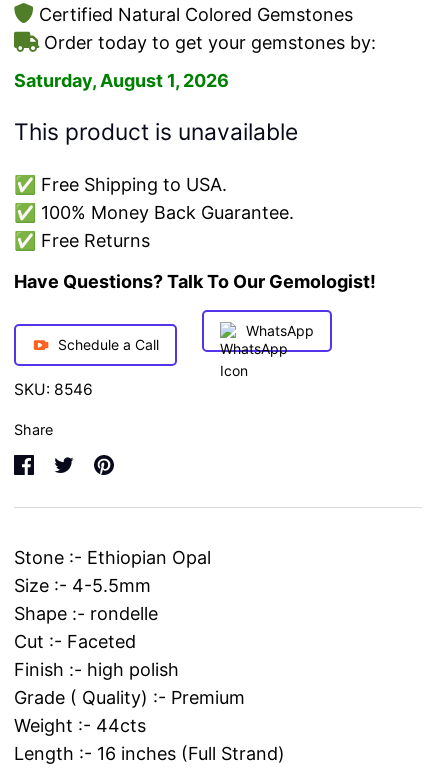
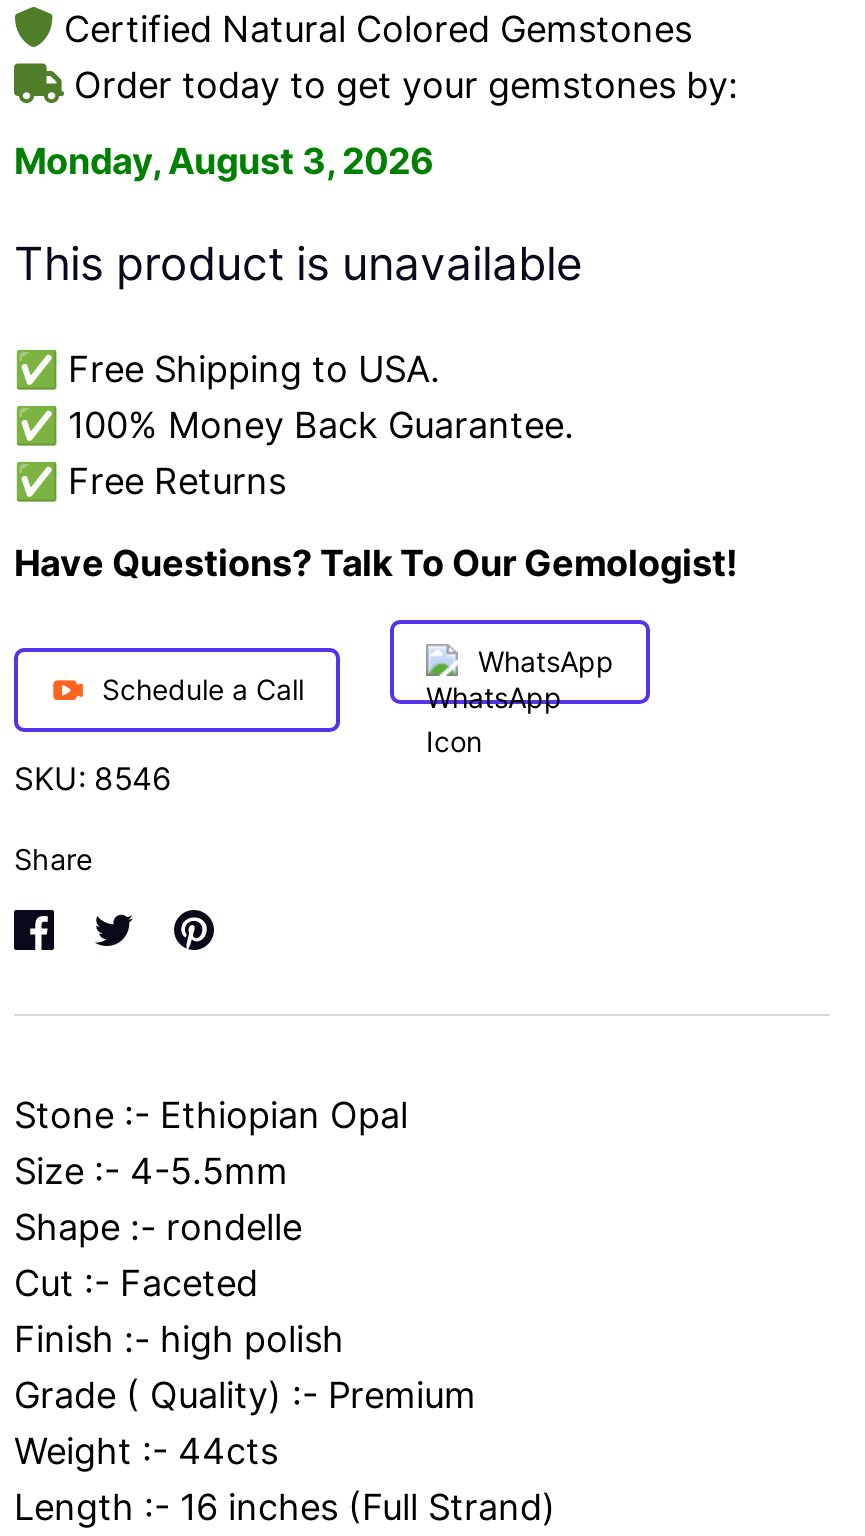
- Saturday, August 1, 2026
+ Monday, August 3, 2026
